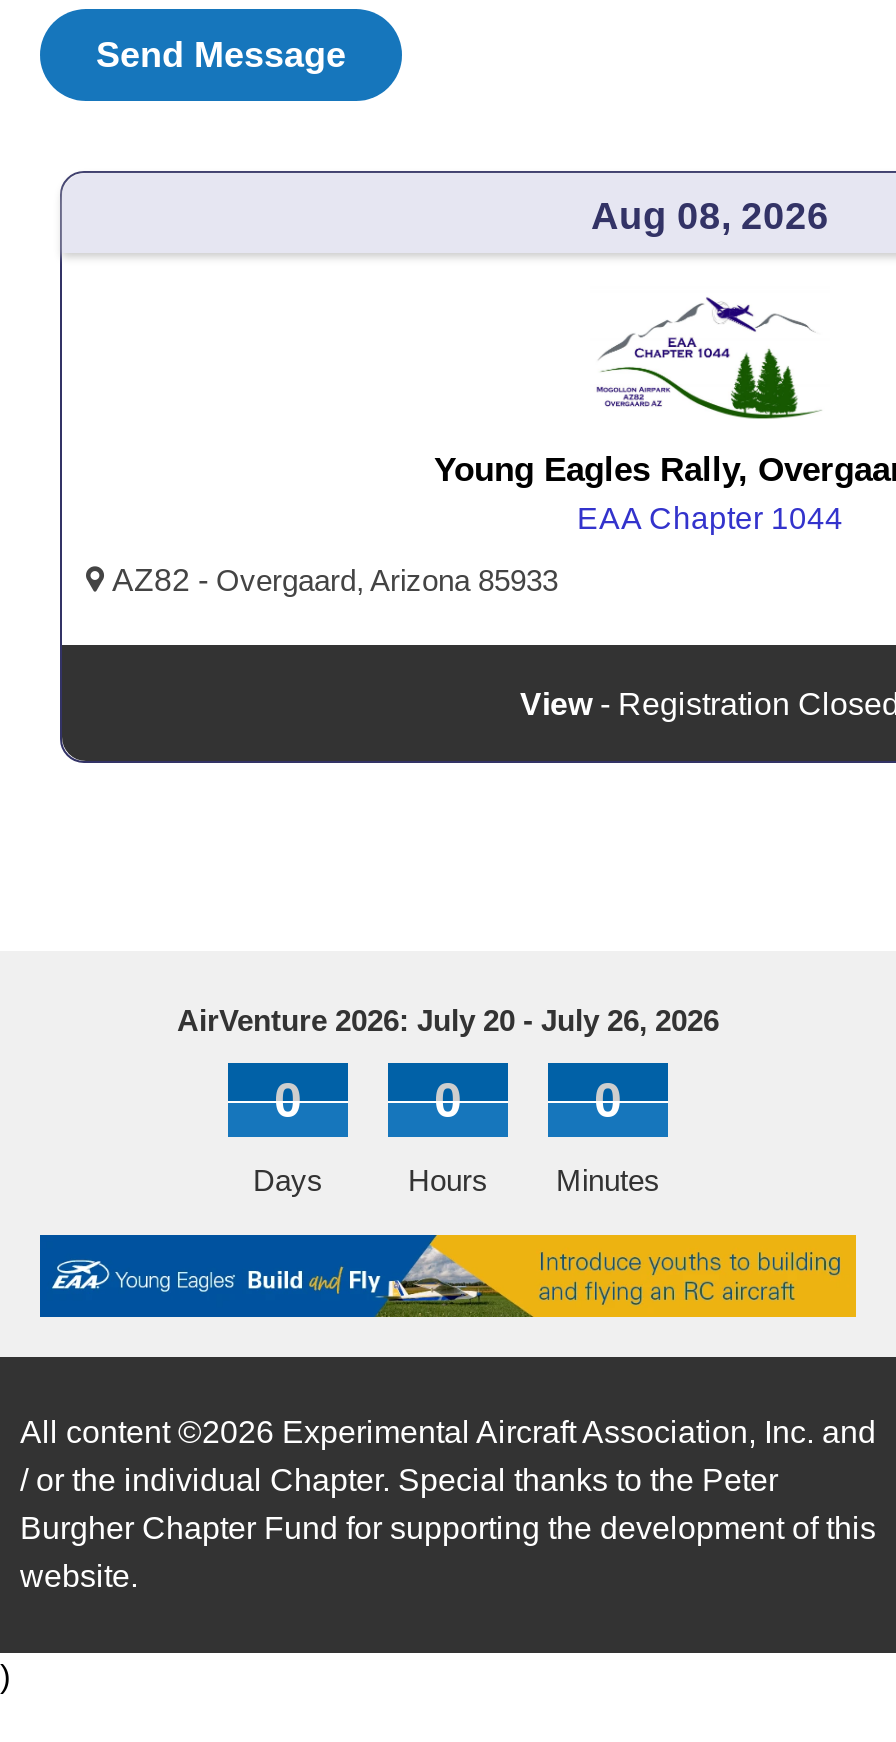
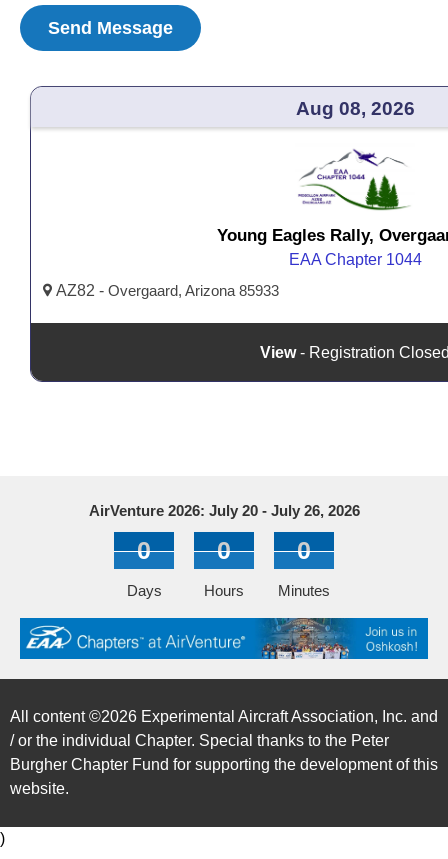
- [image]
+ [image]
